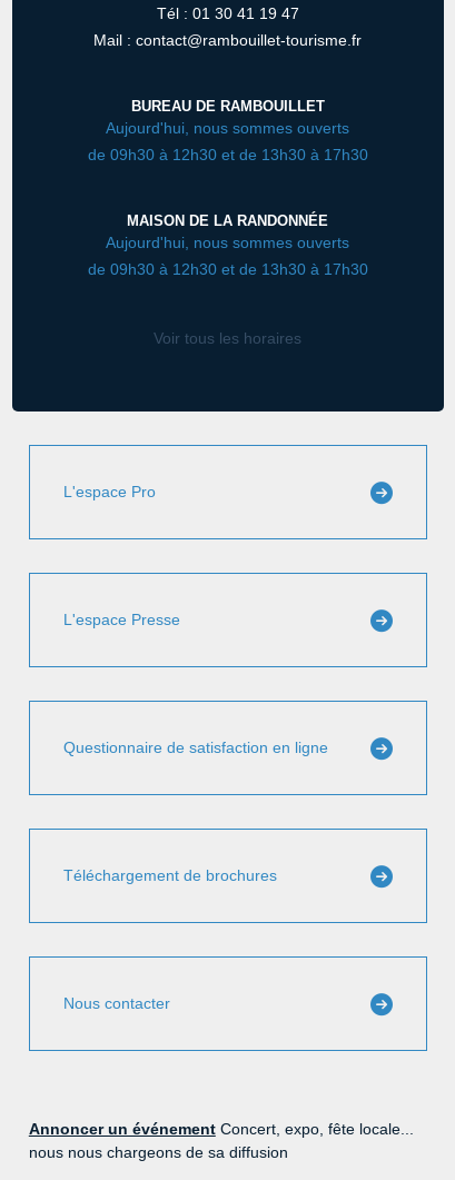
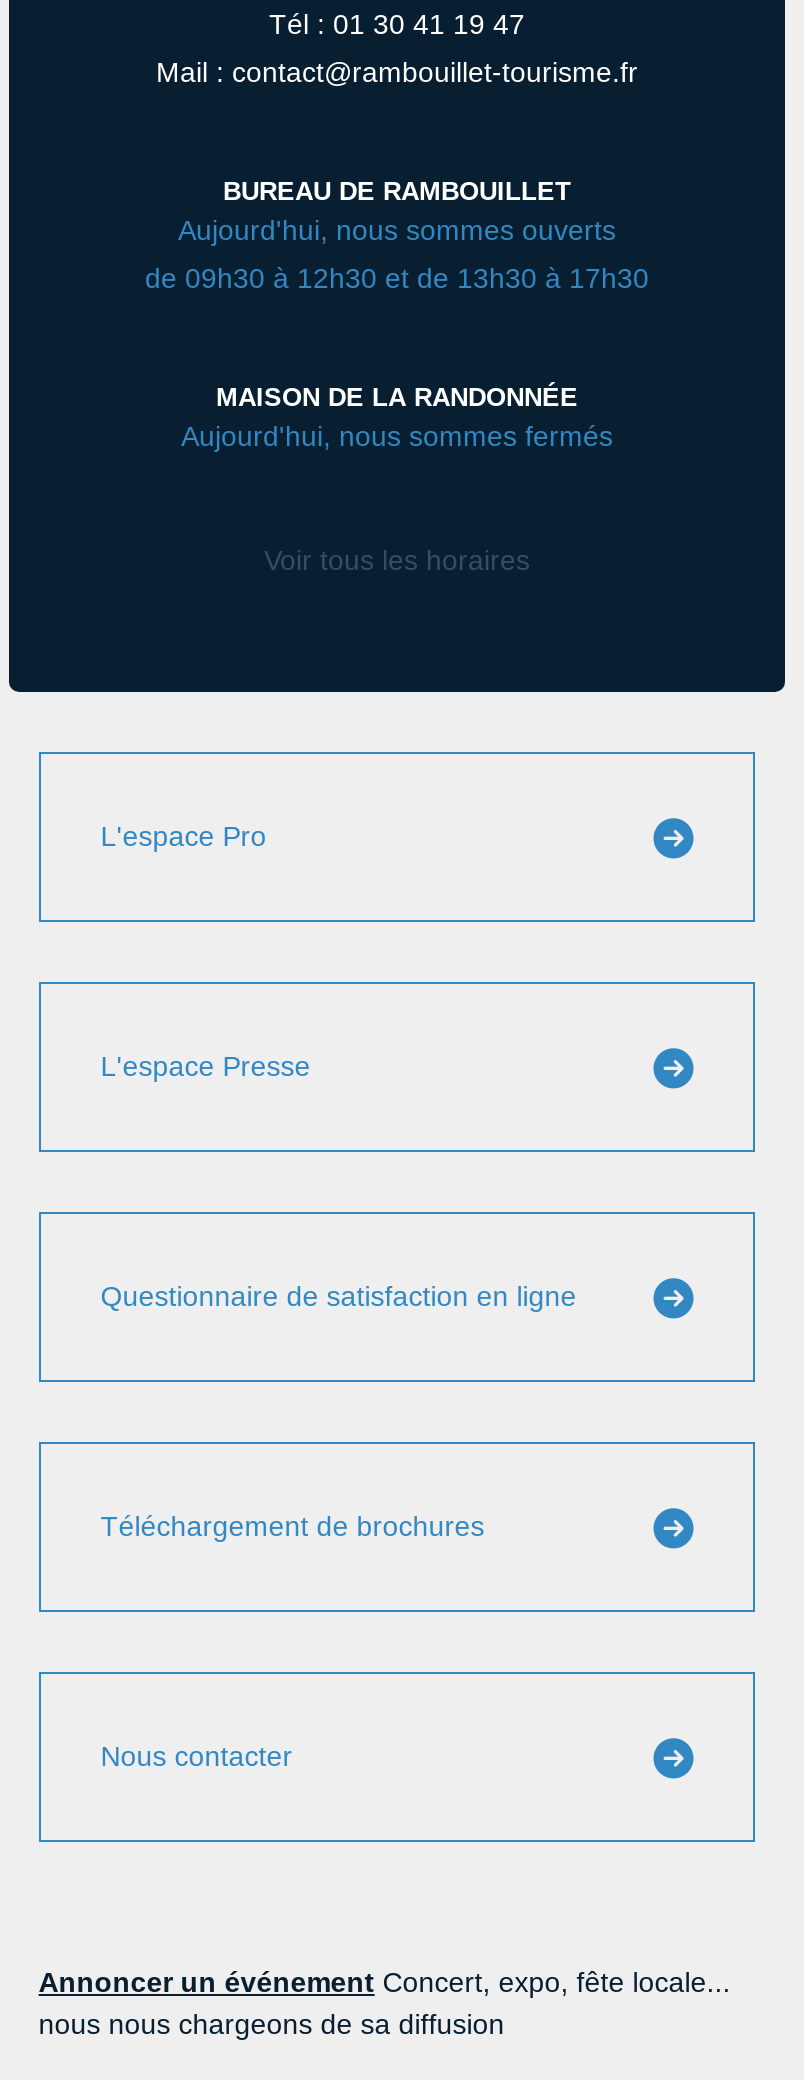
- Aujourd'hui, nous sommes ouverts
- de 09h30 à 12h30 et de 13h30 à 17h30
+ Aujourd'hui, nous sommes fermés
